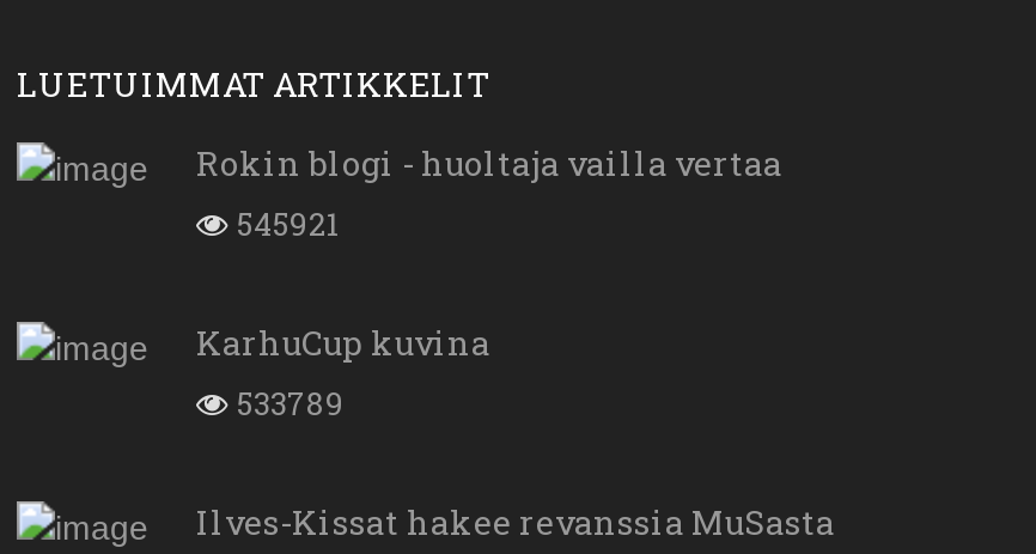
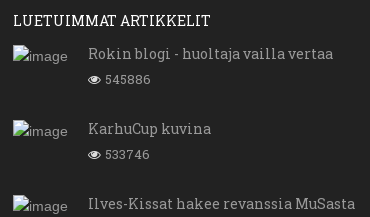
- 545921
+ 545886

- 533789
+ 533746
